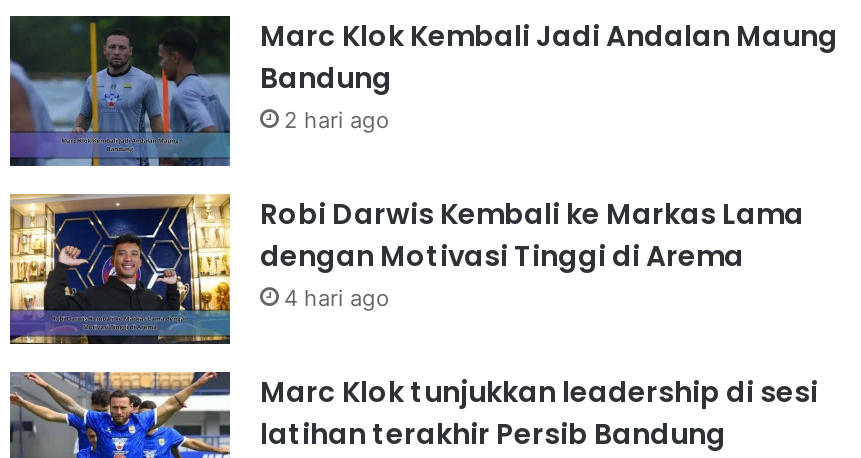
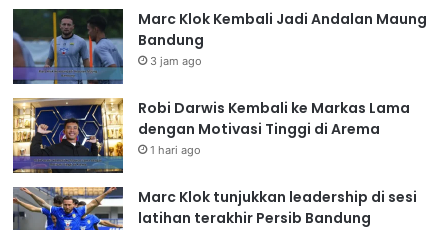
- 2 hari ago
+ 3 jam ago

- 4 hari ago
+ 1 hari ago
